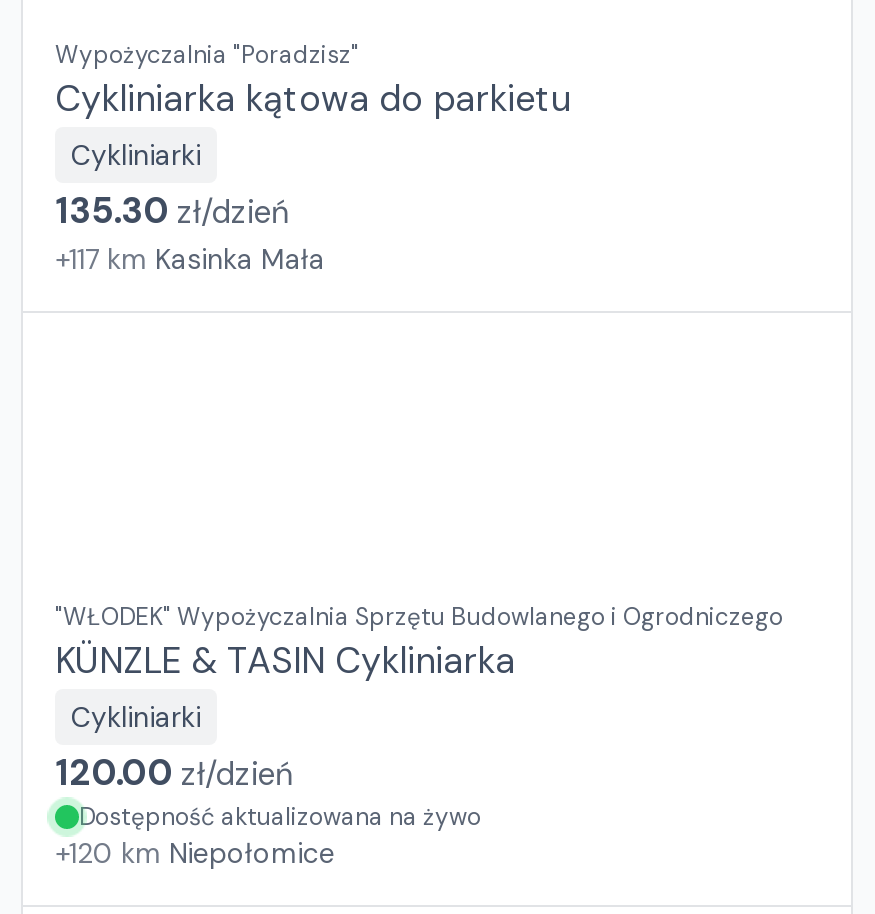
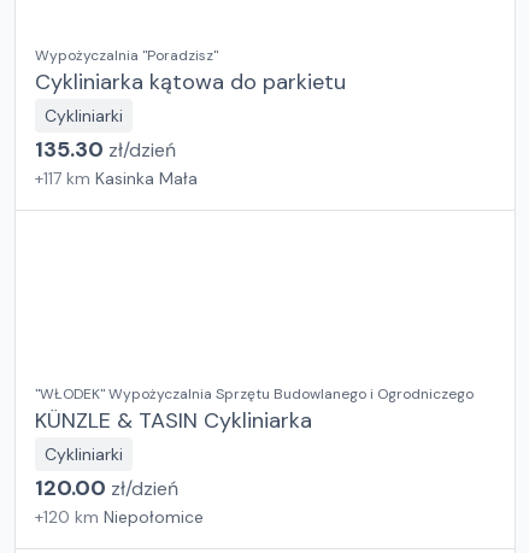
- Dostępność aktualizowana na żywo
